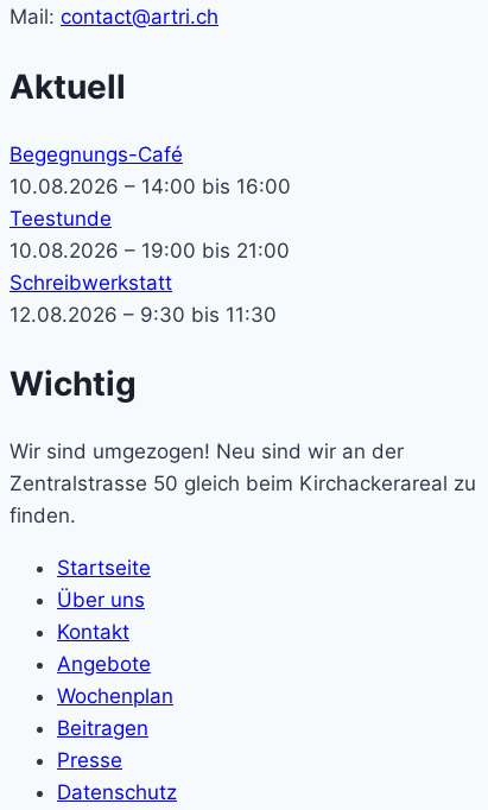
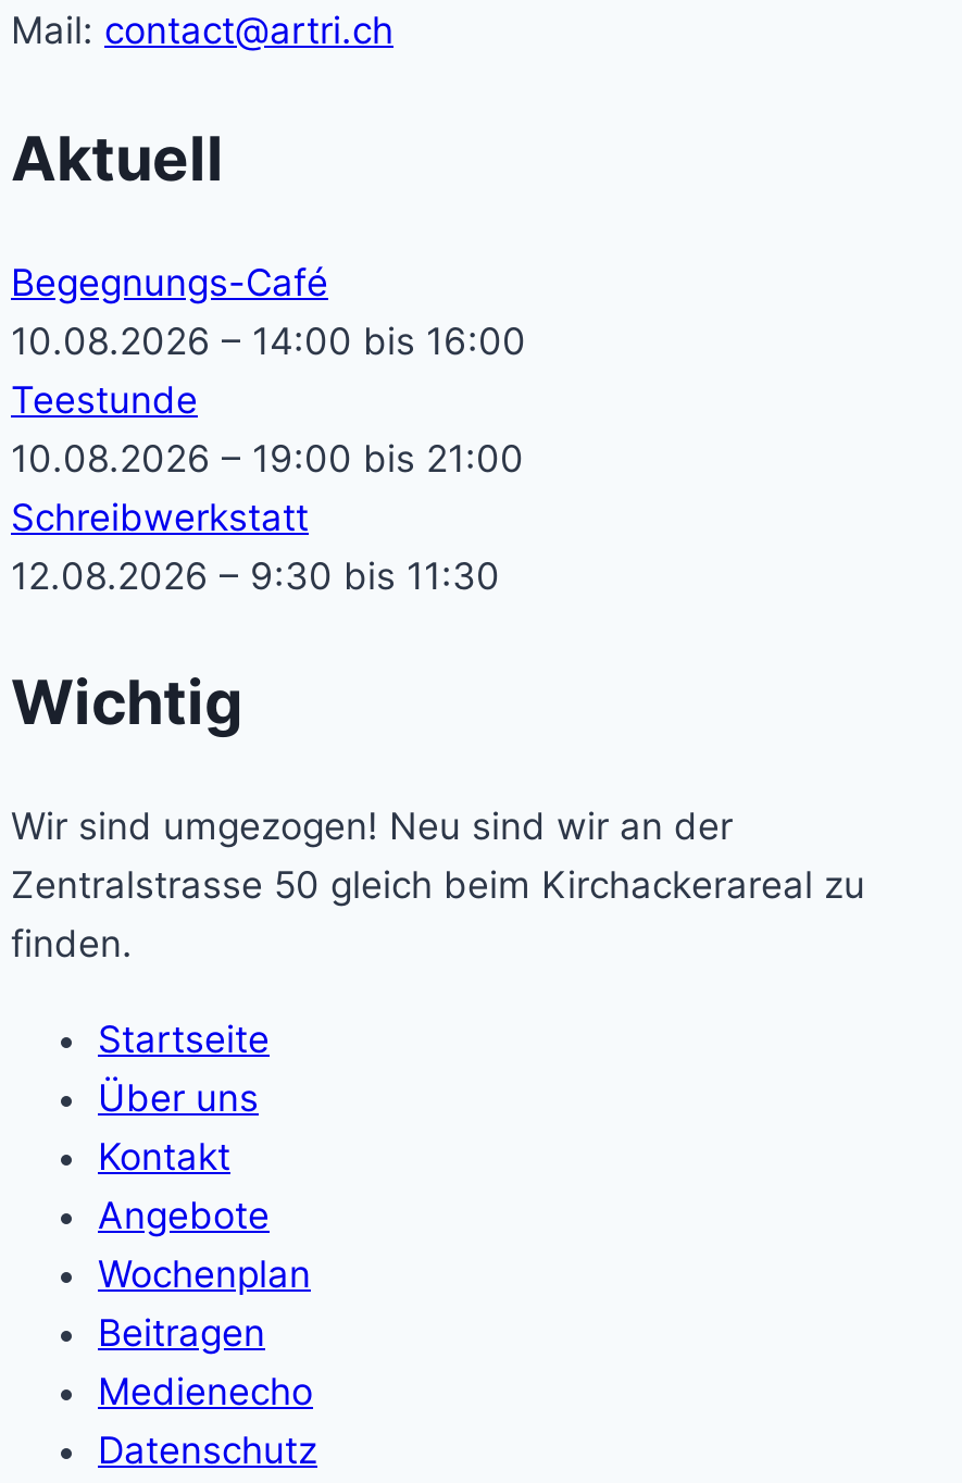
- Presse
+ Medienecho
